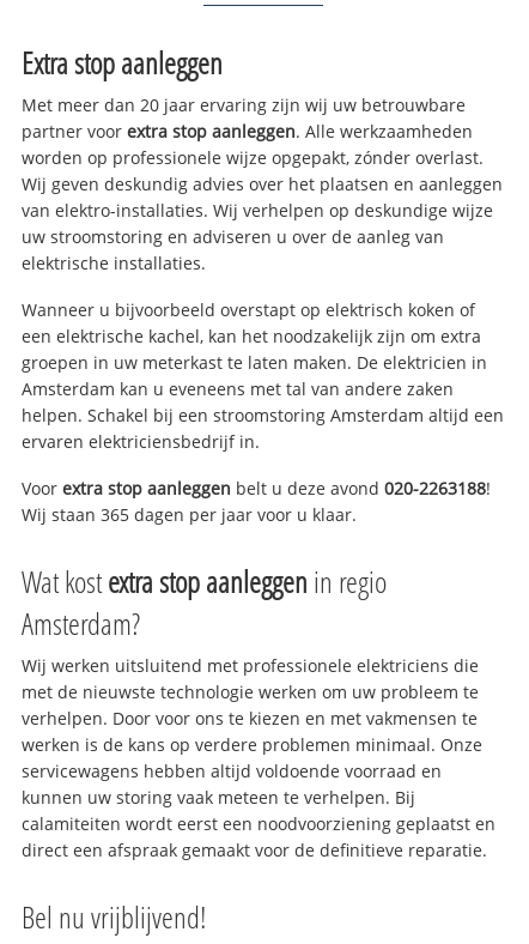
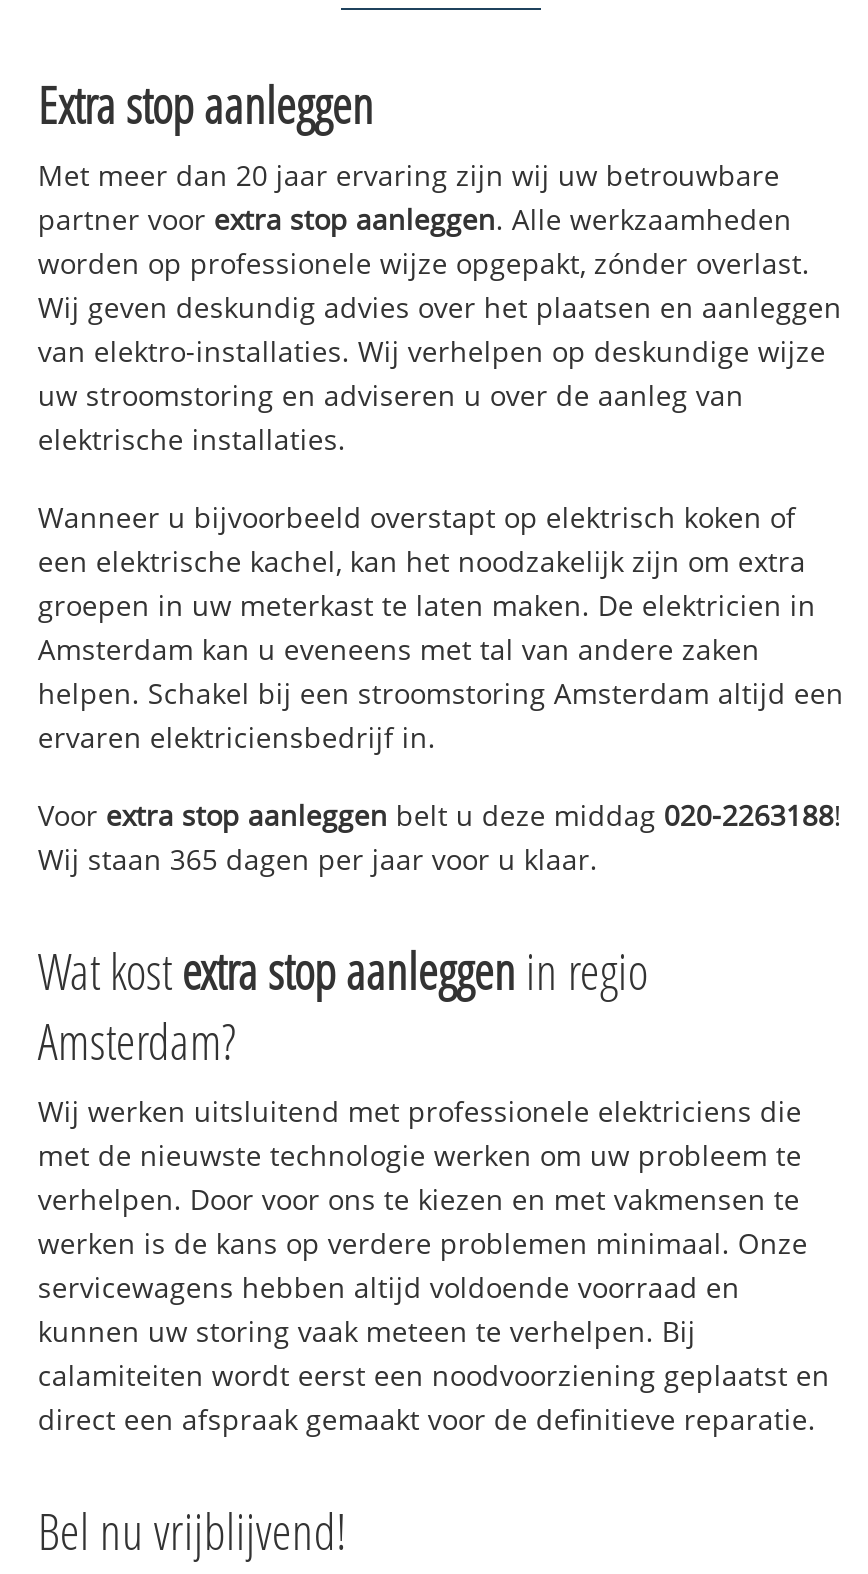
- Voor extra stop aanleggen belt u deze avond 020-2263188!
+ Voor extra stop aanleggen belt u deze middag 020-2263188!
